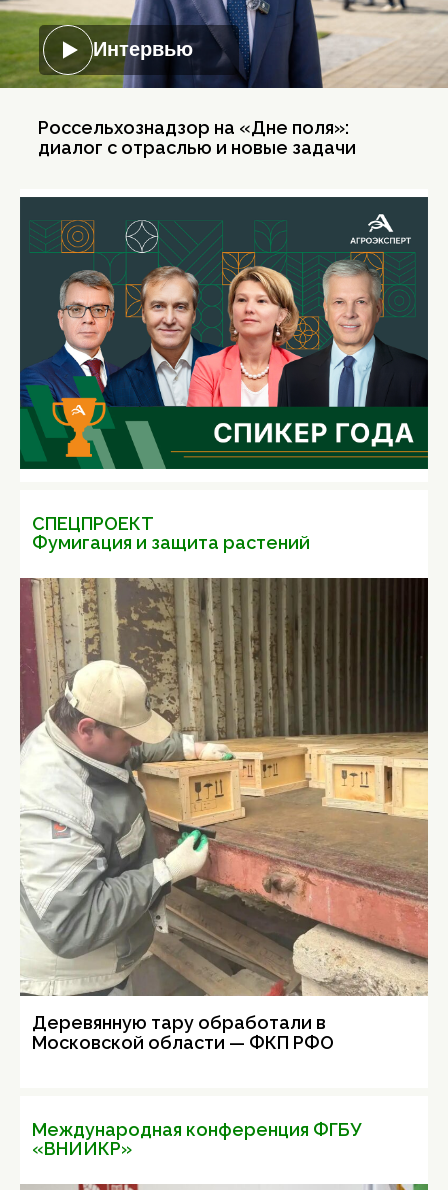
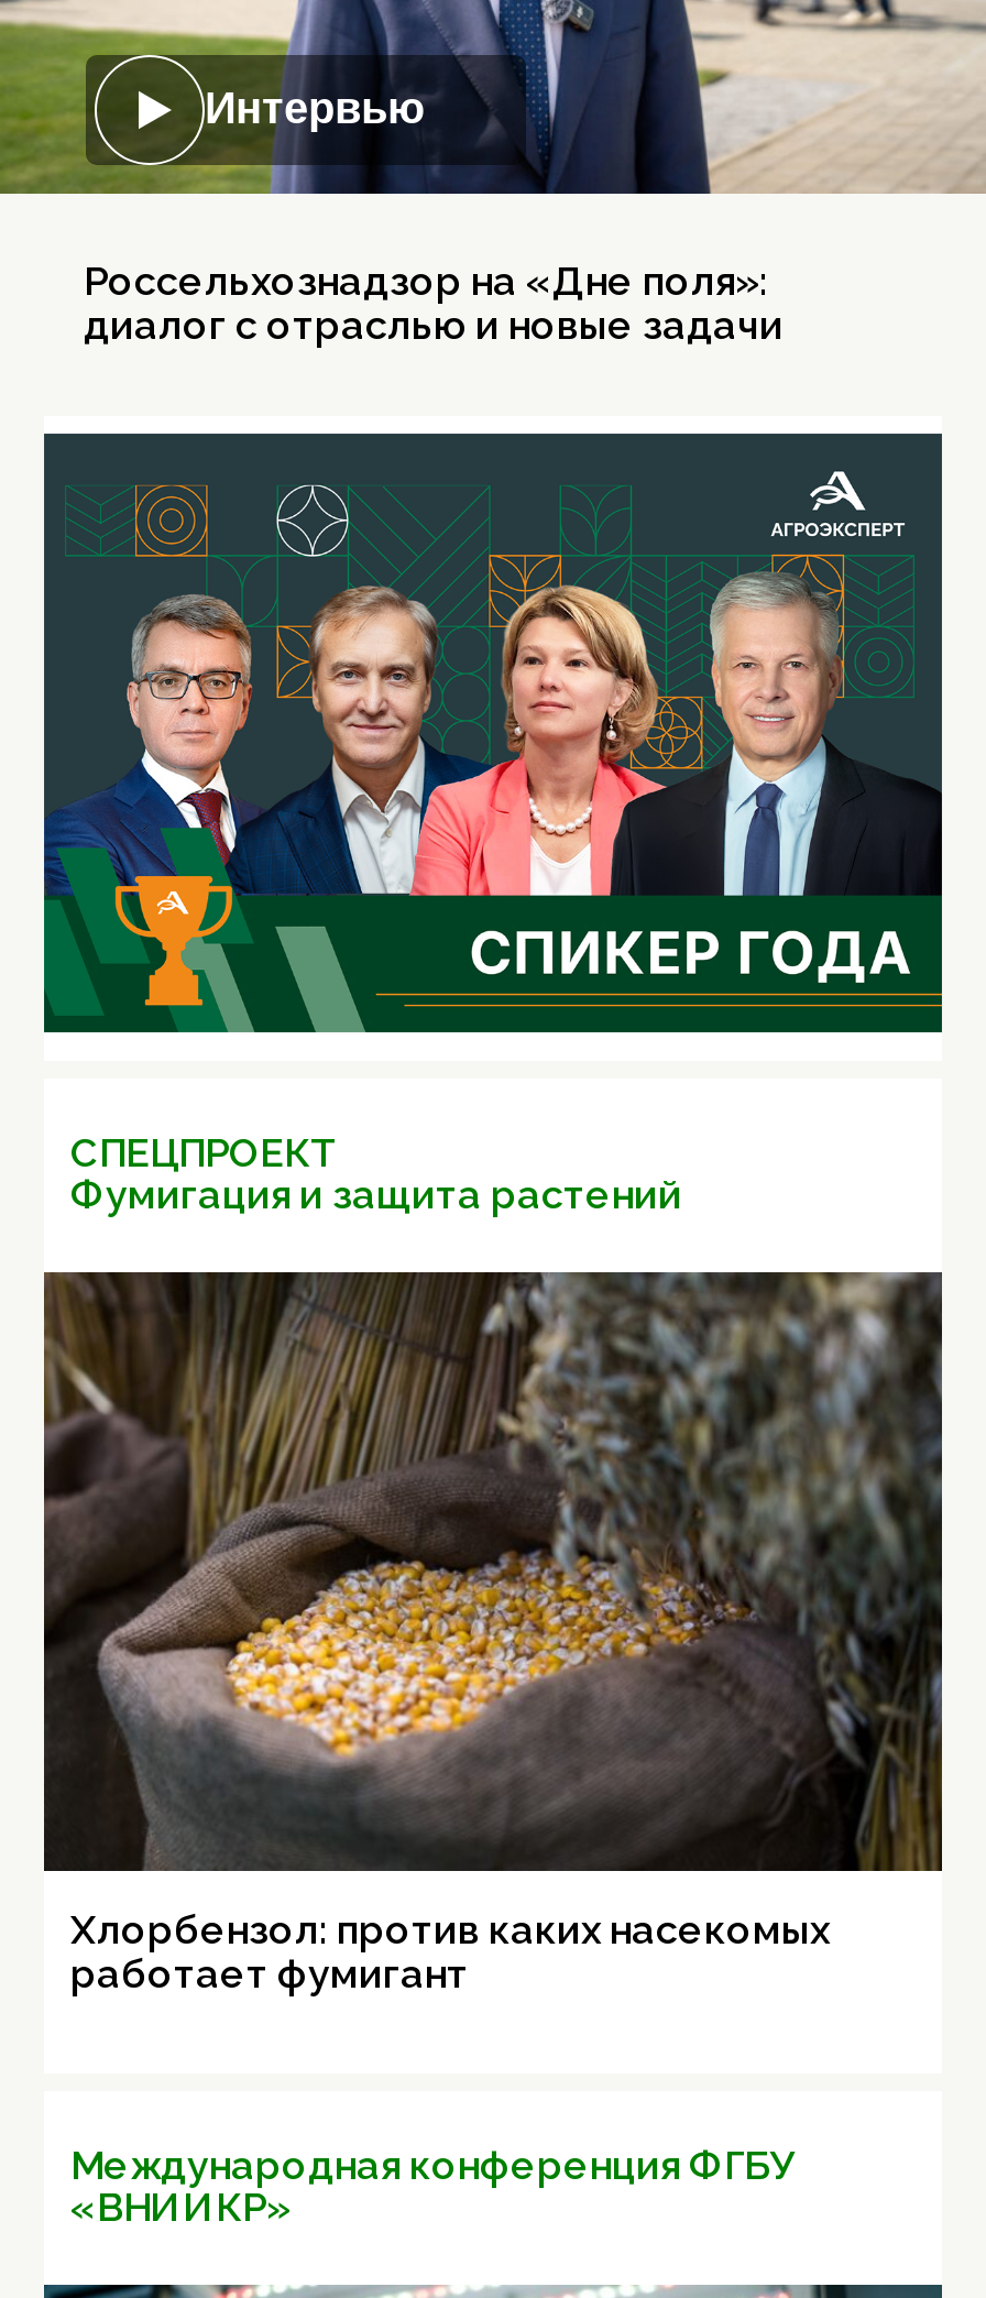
- [image]
- Деревянную тару обработали в
- Московской области — ФКП РФО
+ [image]
+ Хлорбензол: против каких насекомых
+ работает фумигант
